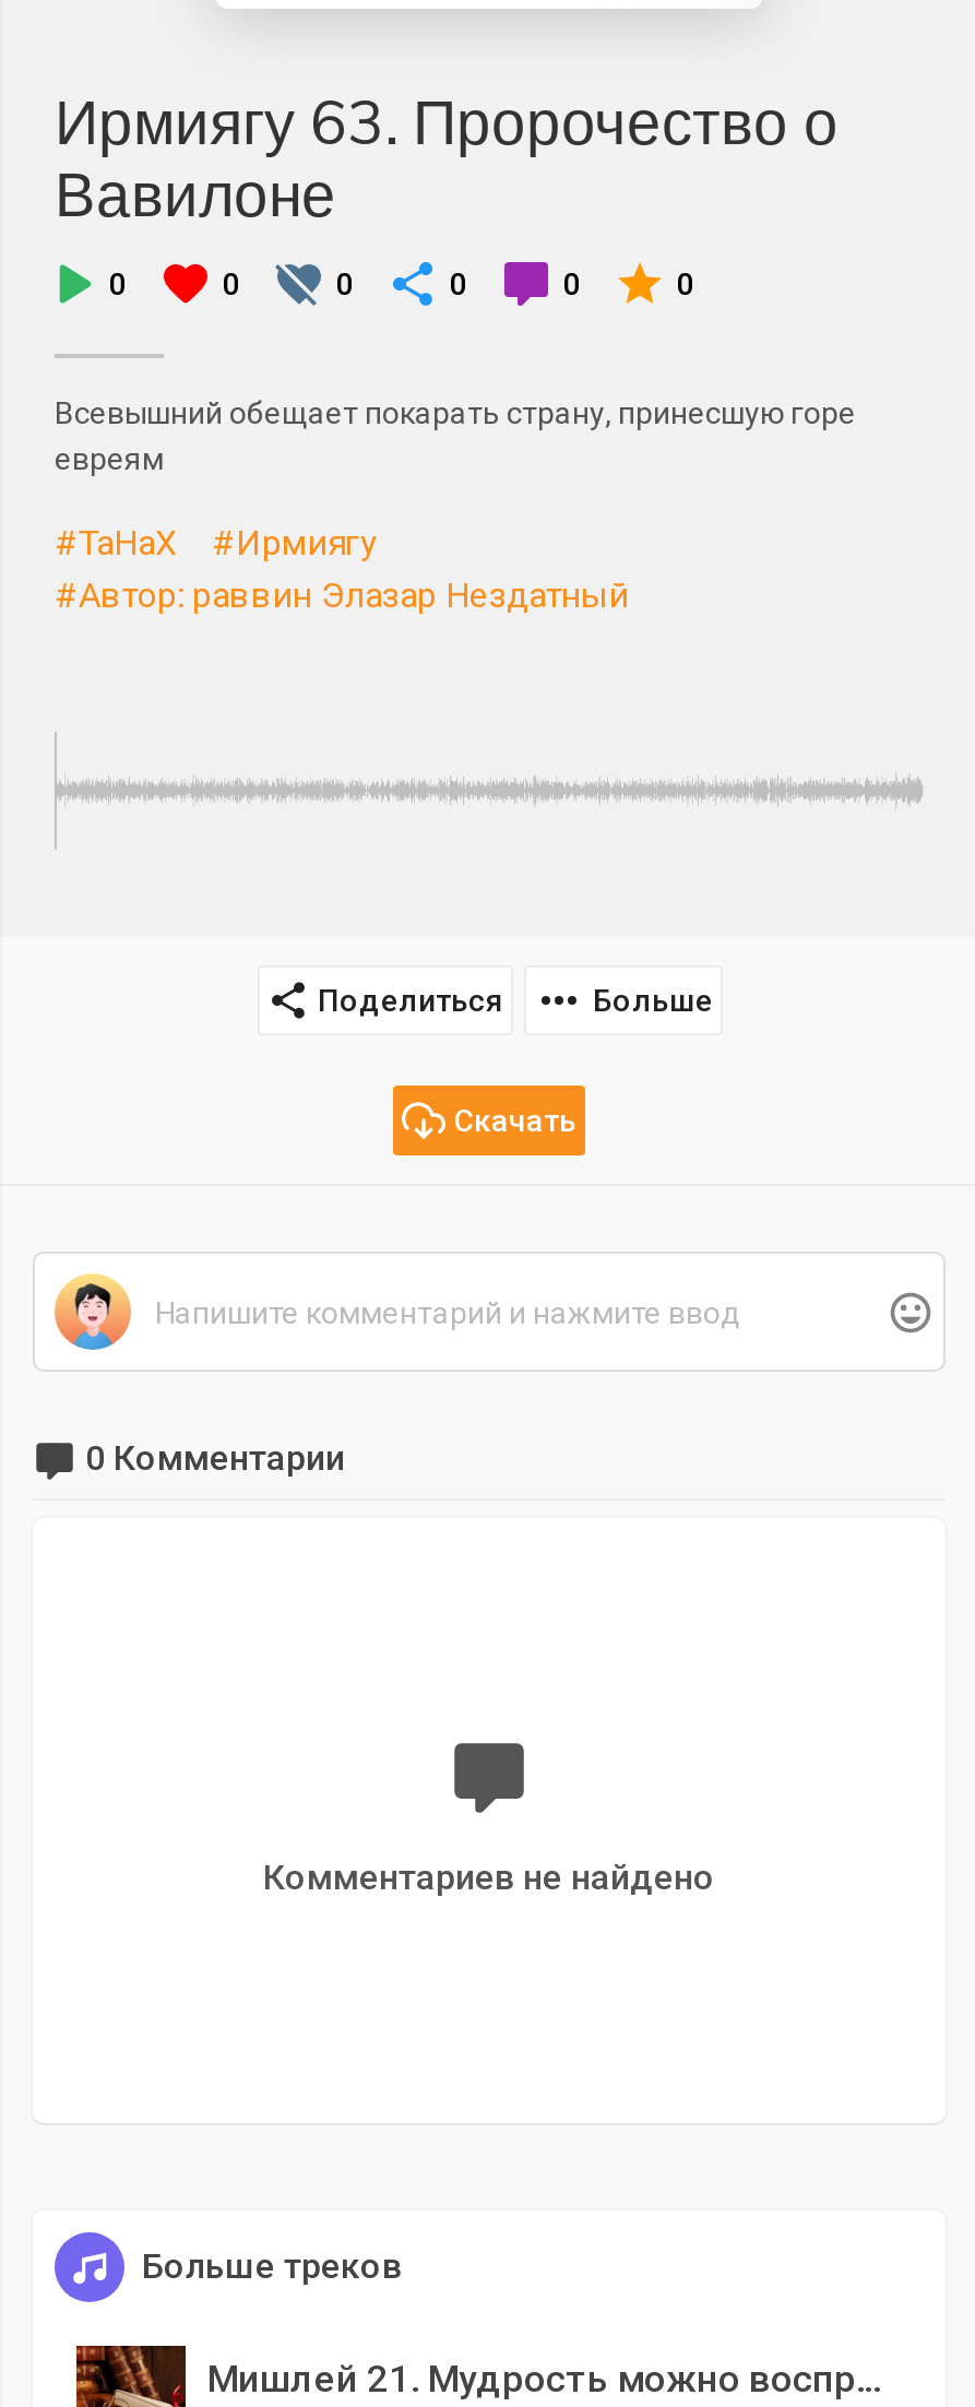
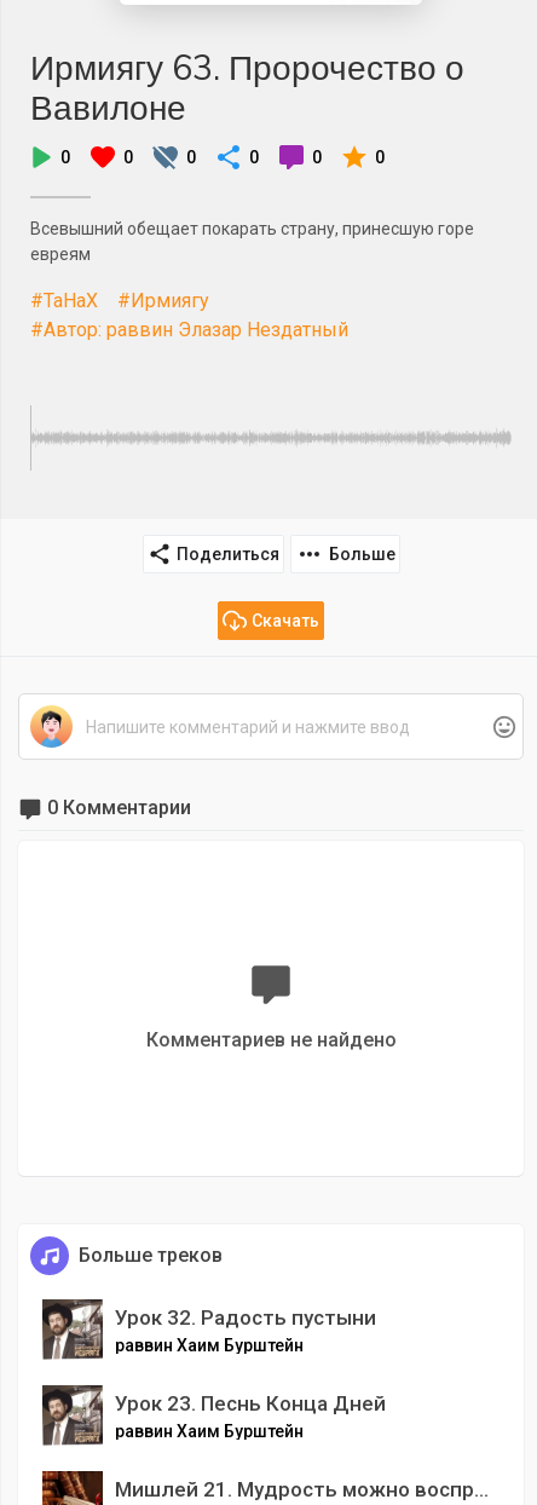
+ [image]
+ Урок 32. Радость пустыни
+ раввин Хаим Бурштейн
+ Урок 23. Песнь Конца Дней
+ раввин Хаим Бурштейн

+ [image]
